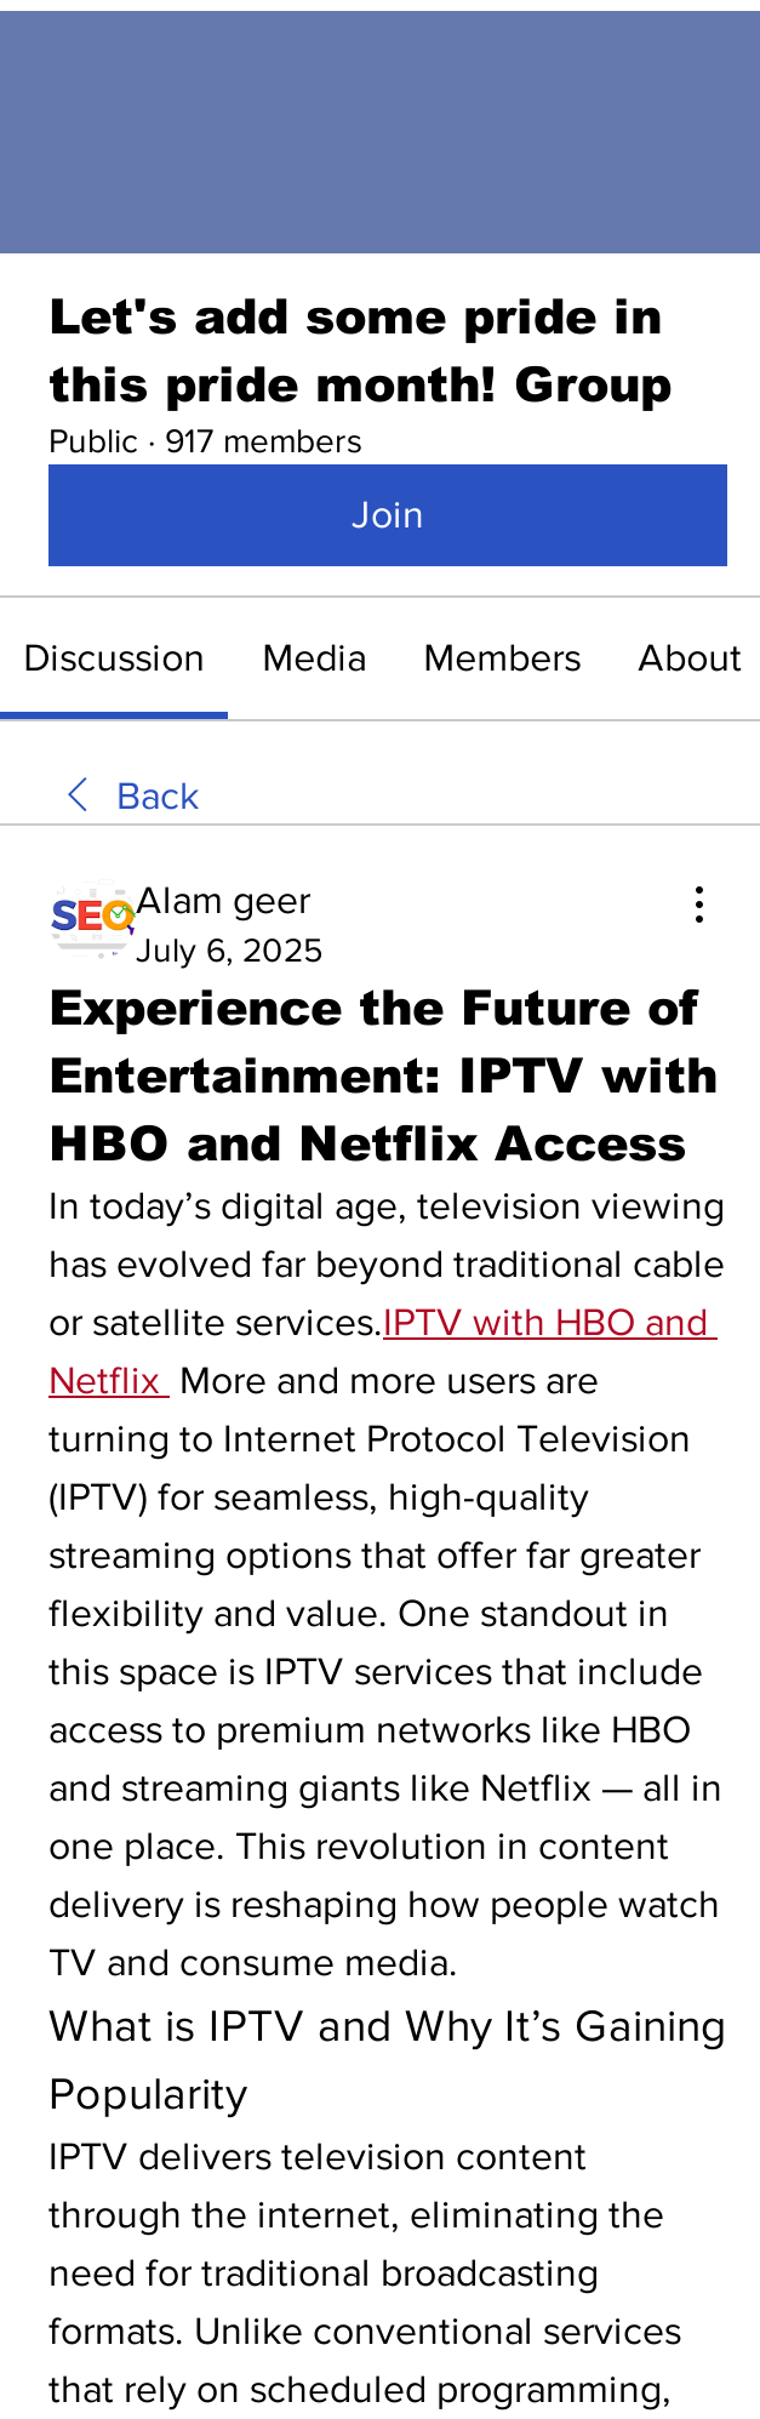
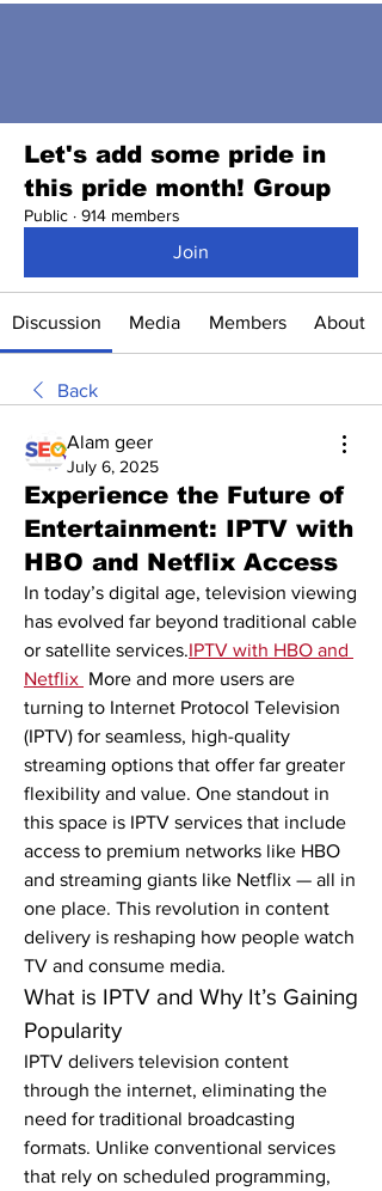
- Public · 917 members
+ Public · 914 members
